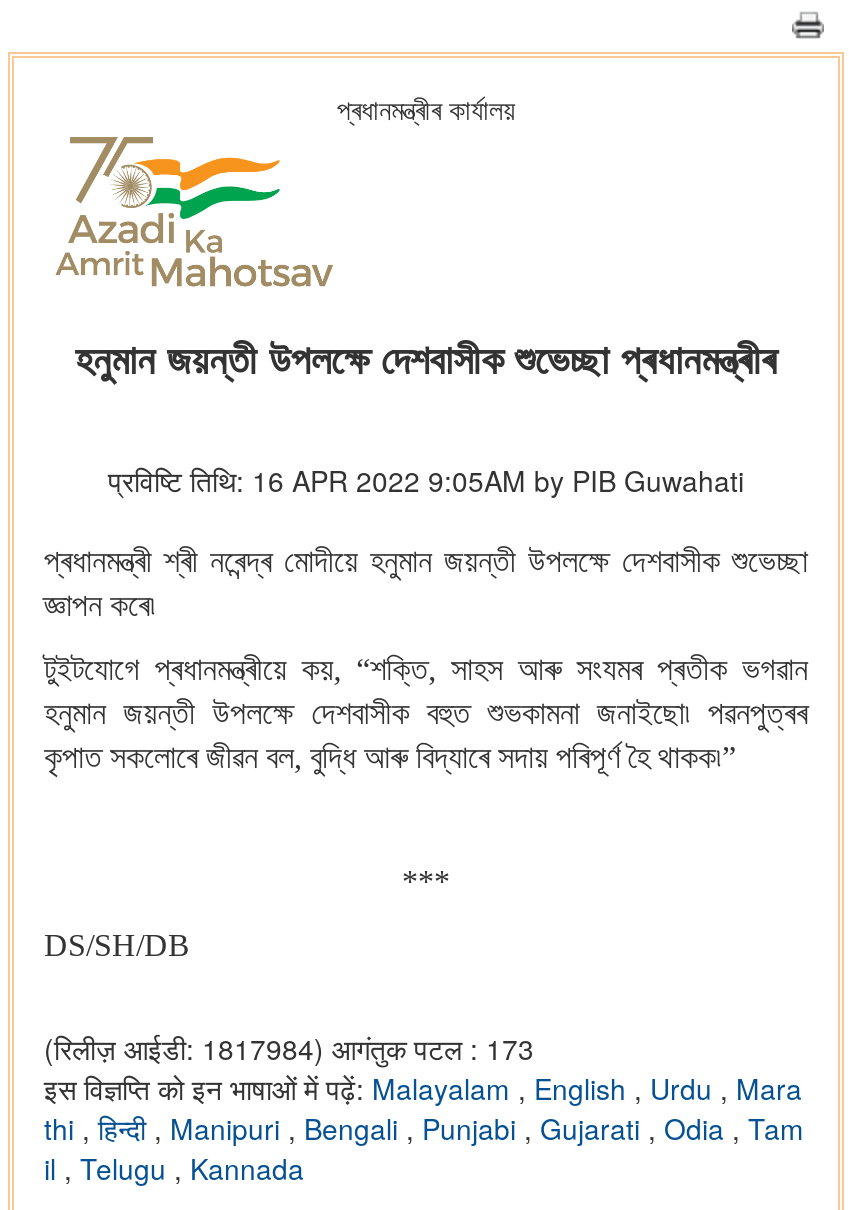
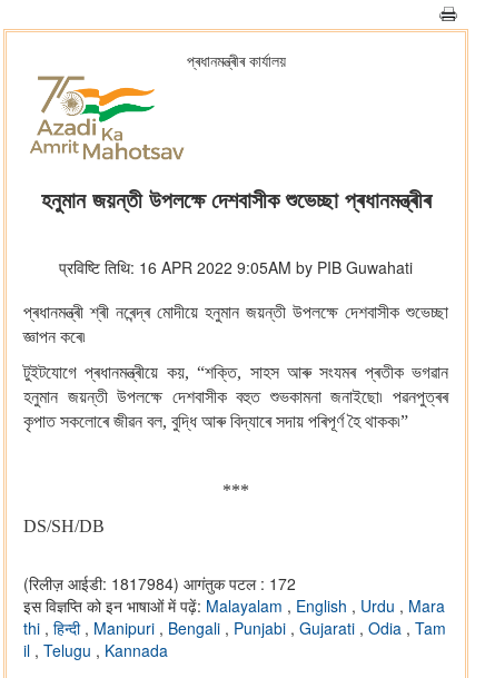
- (रिलीज़ आईडी: 1817984) आगंतुक पटल : 173
+ (रिलीज़ आईडी: 1817984) आगंतुक पटल : 172
